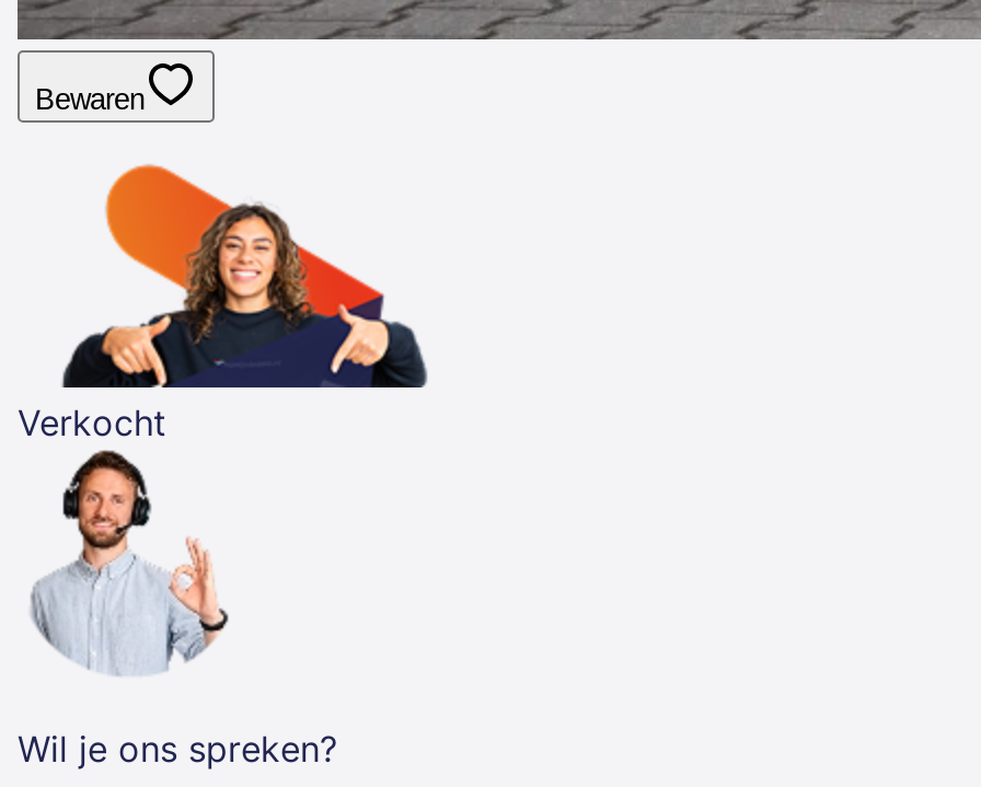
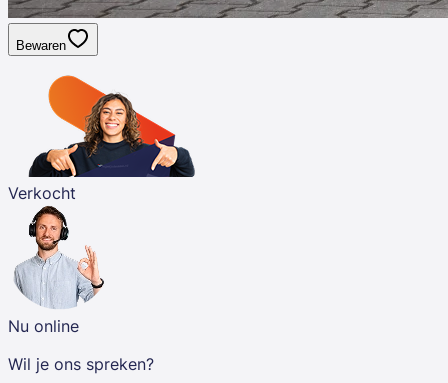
+ Nu online
